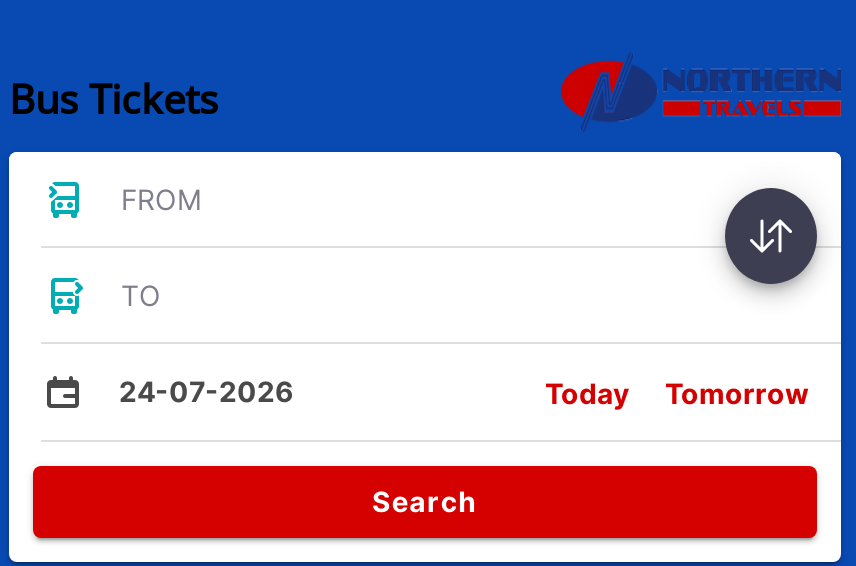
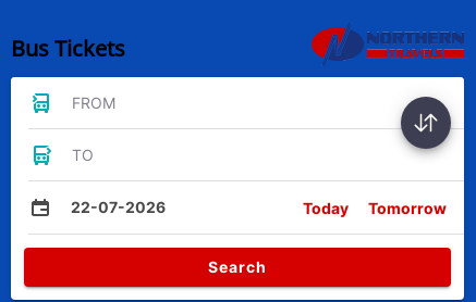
- 24-07-2026
+ 22-07-2026
